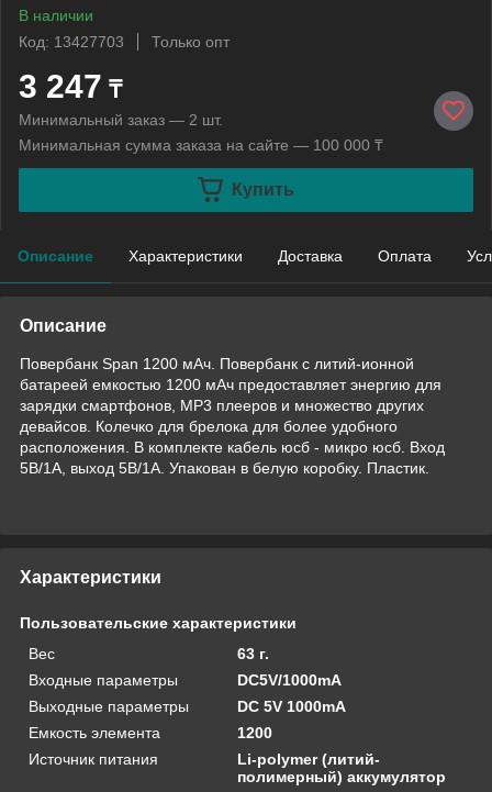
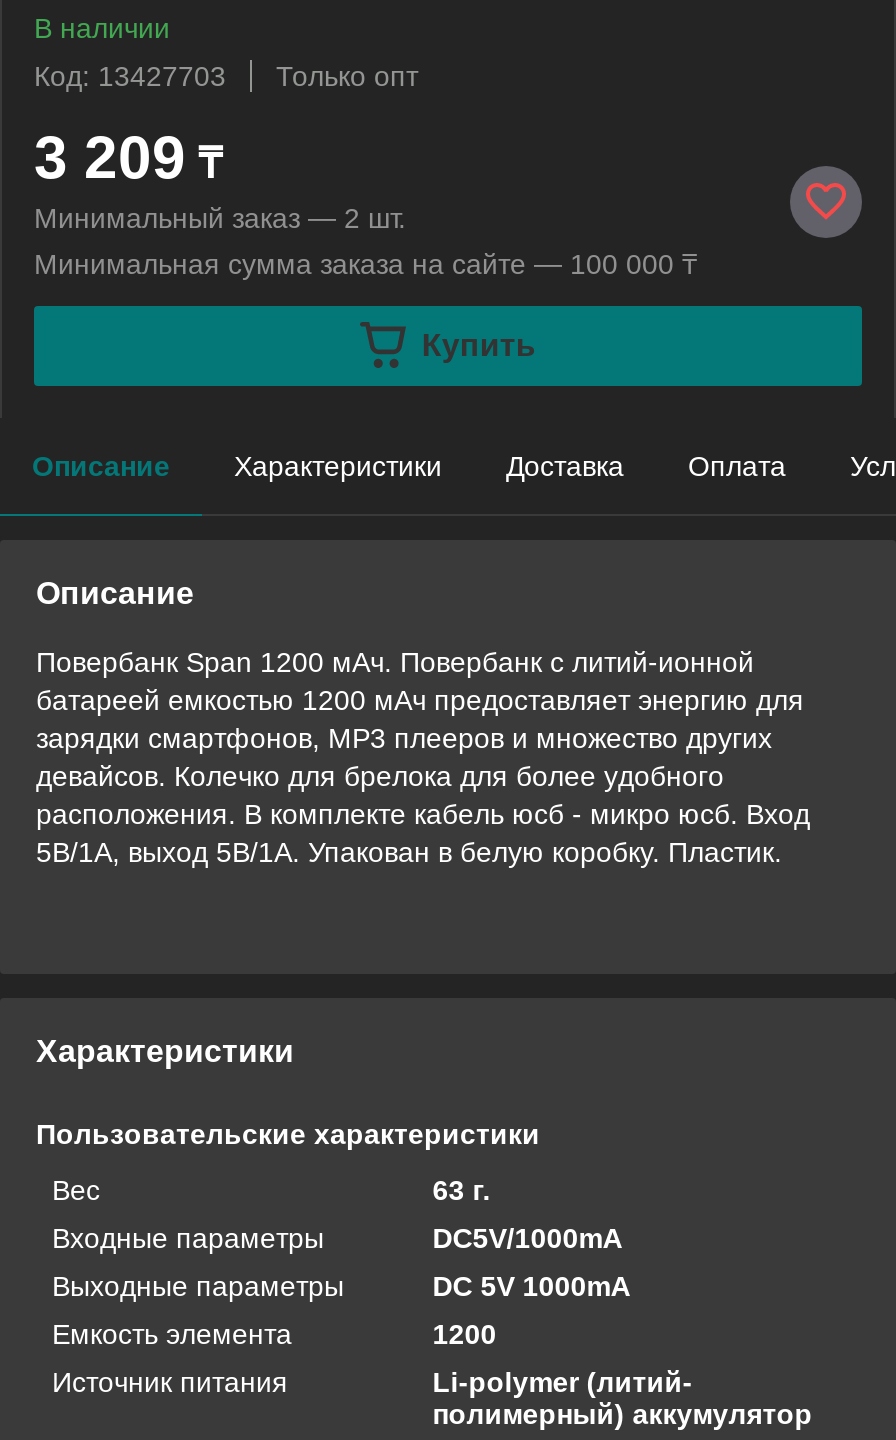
- 3 247 ₸
+ 3 209 ₸
